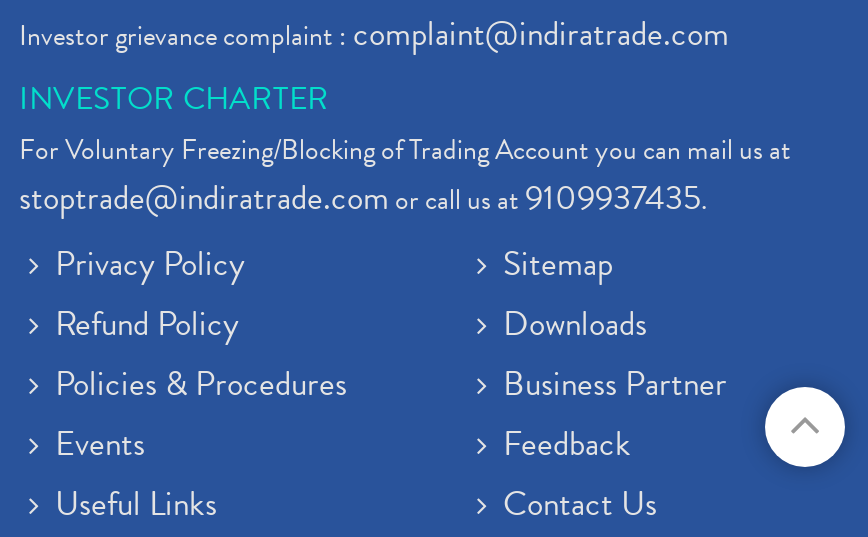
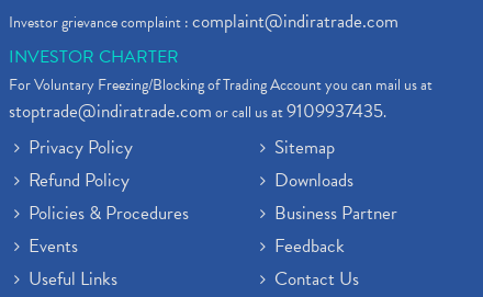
- [image]
